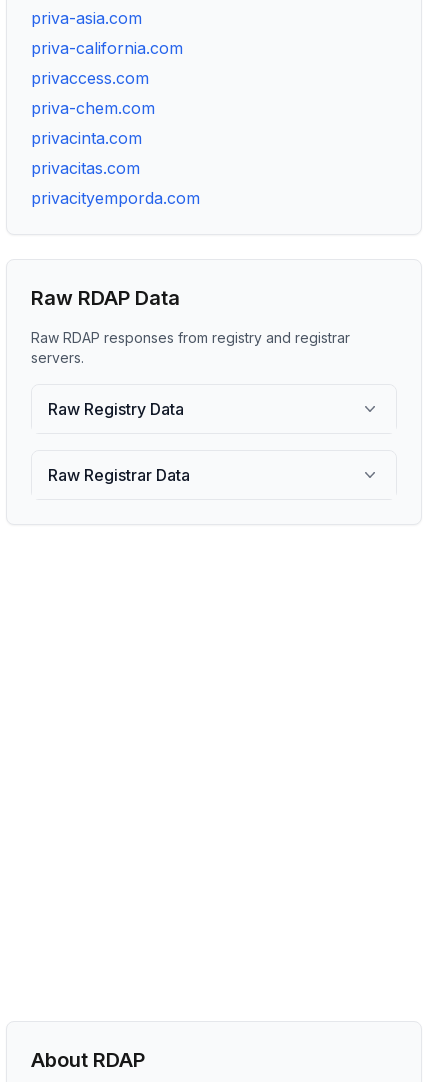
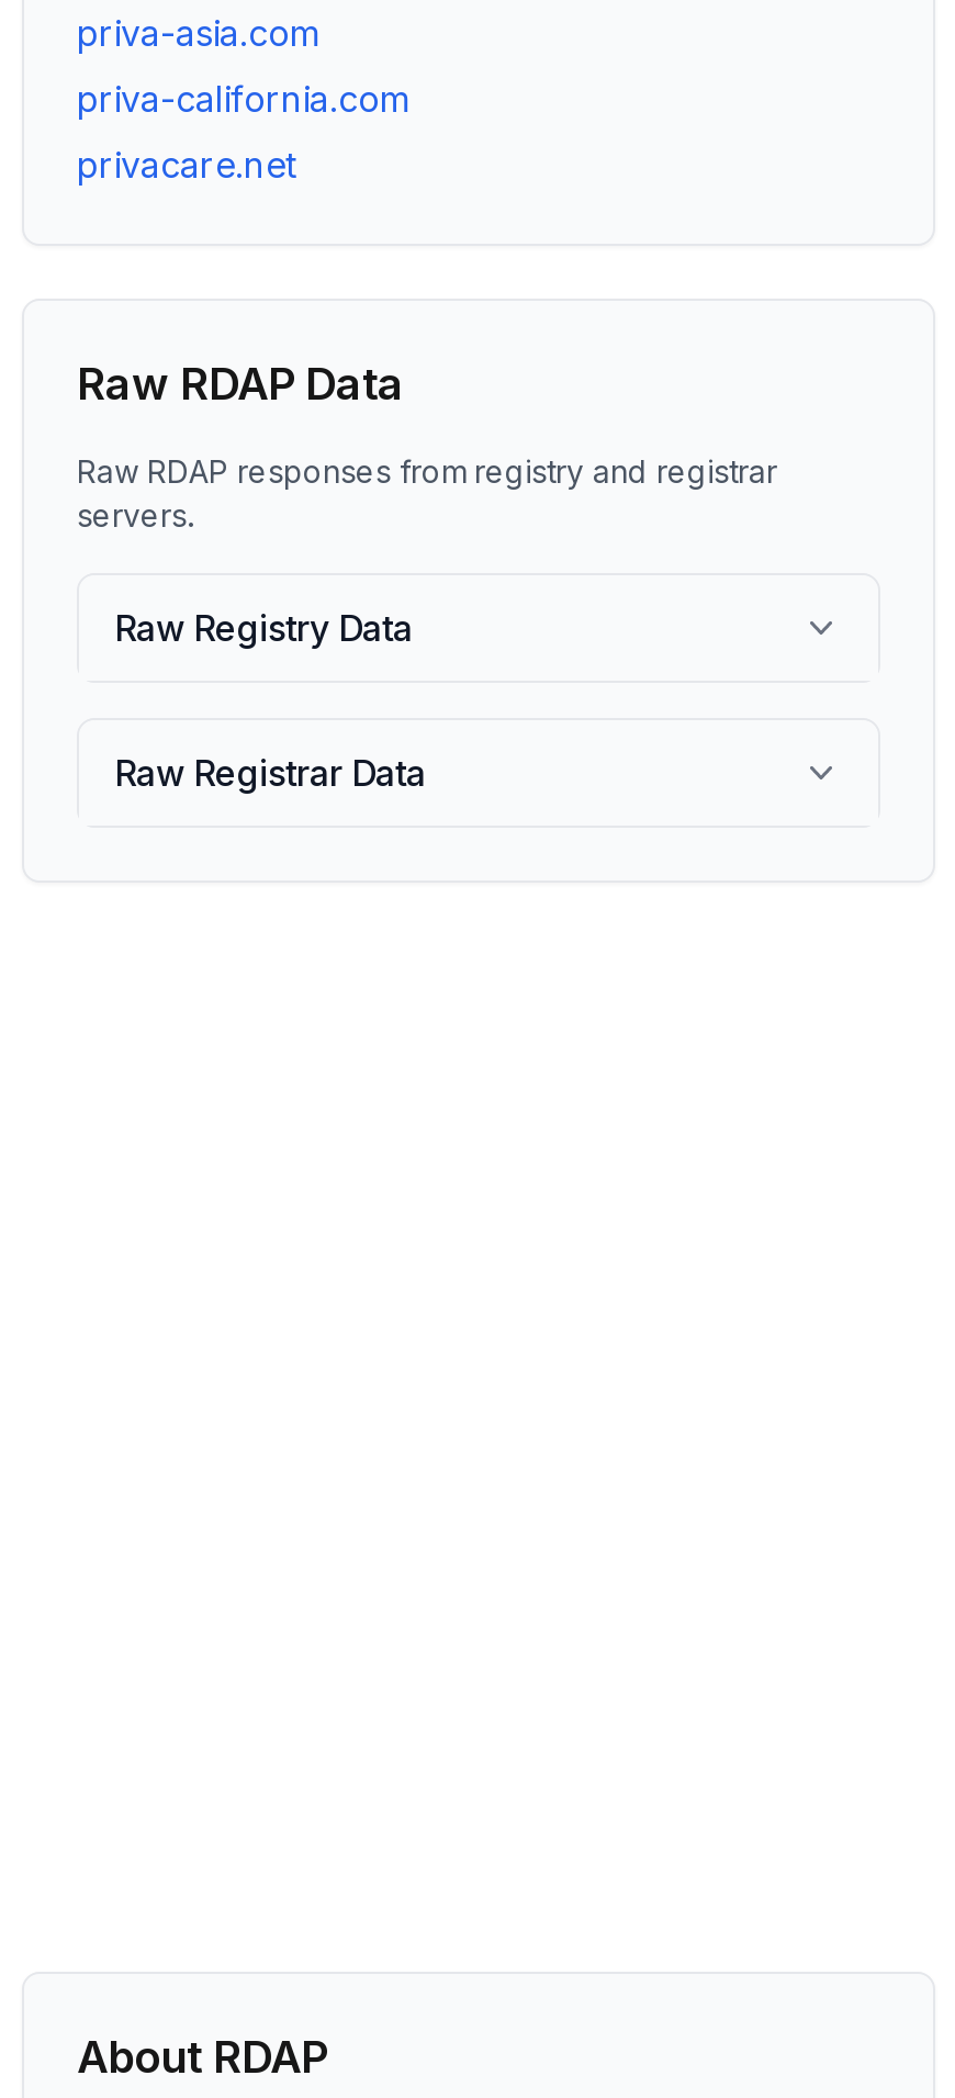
- privaccess.com
- priva-chem.com
- privacinta.com
- privacitas.com
- privacityemporda.com
+ privacare.net
